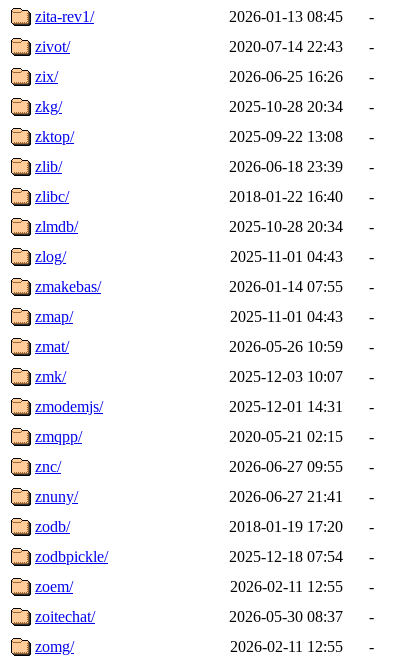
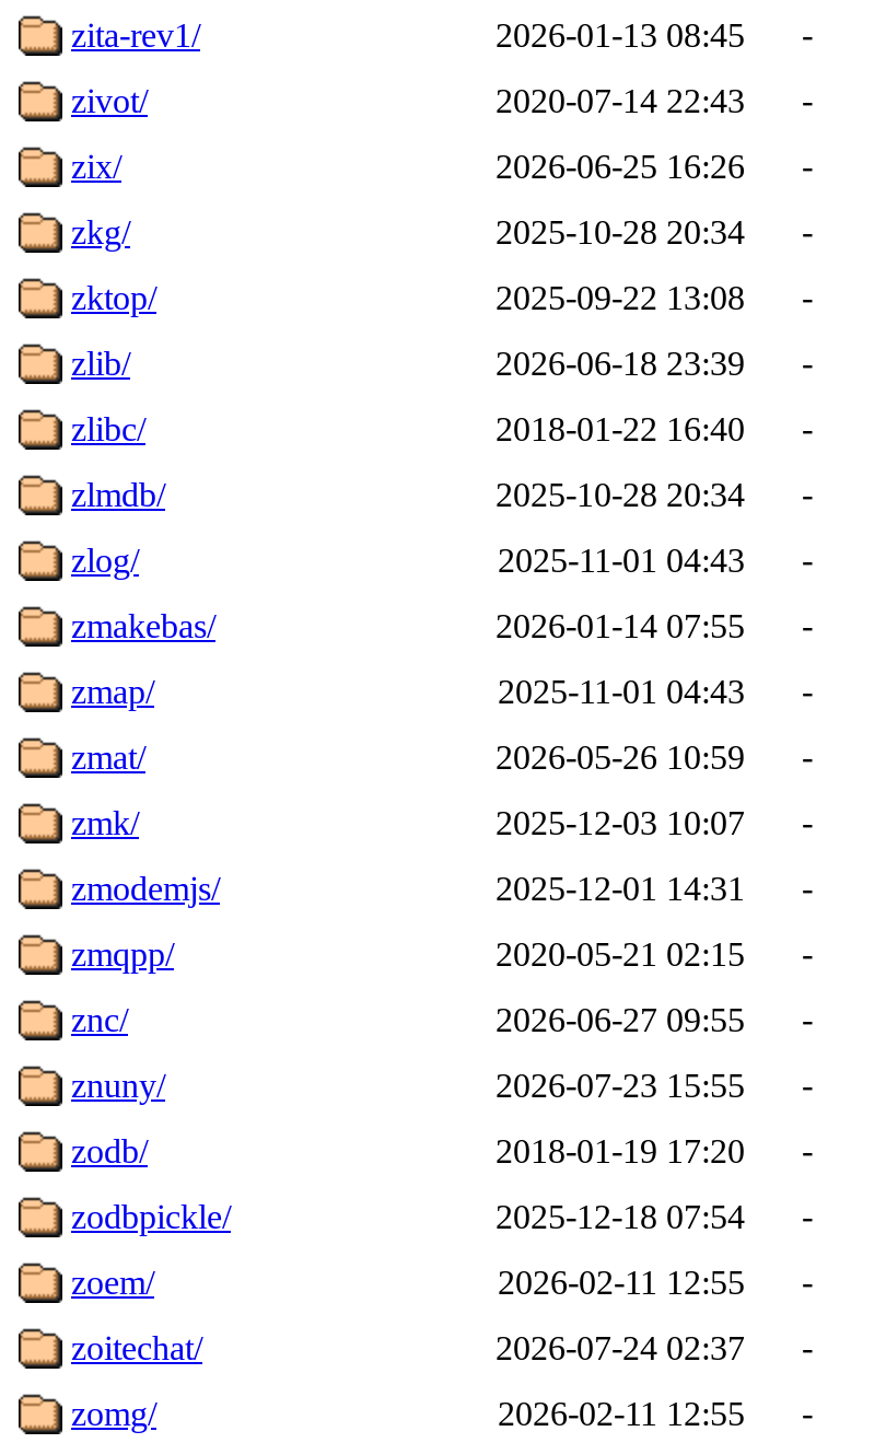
- 2026-06-27 21:41
+ 2026-07-23 15:55

- 2026-05-30 08:37
+ 2026-07-24 02:37
